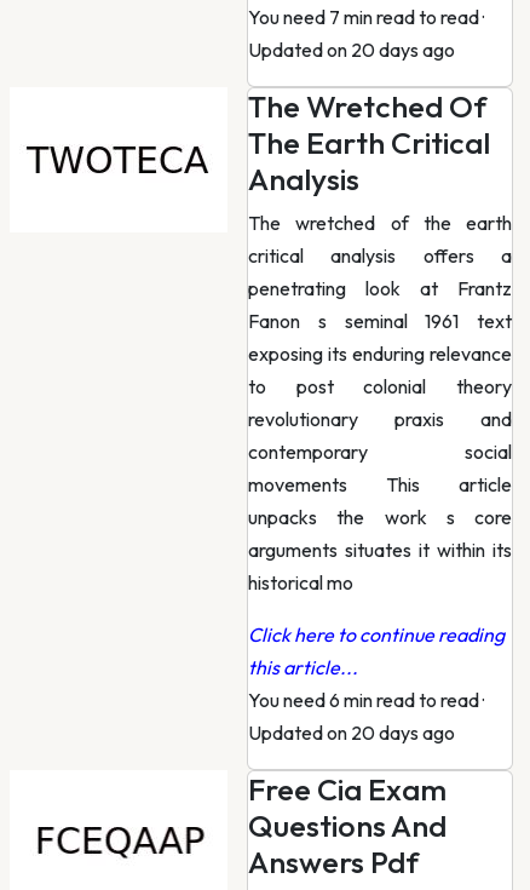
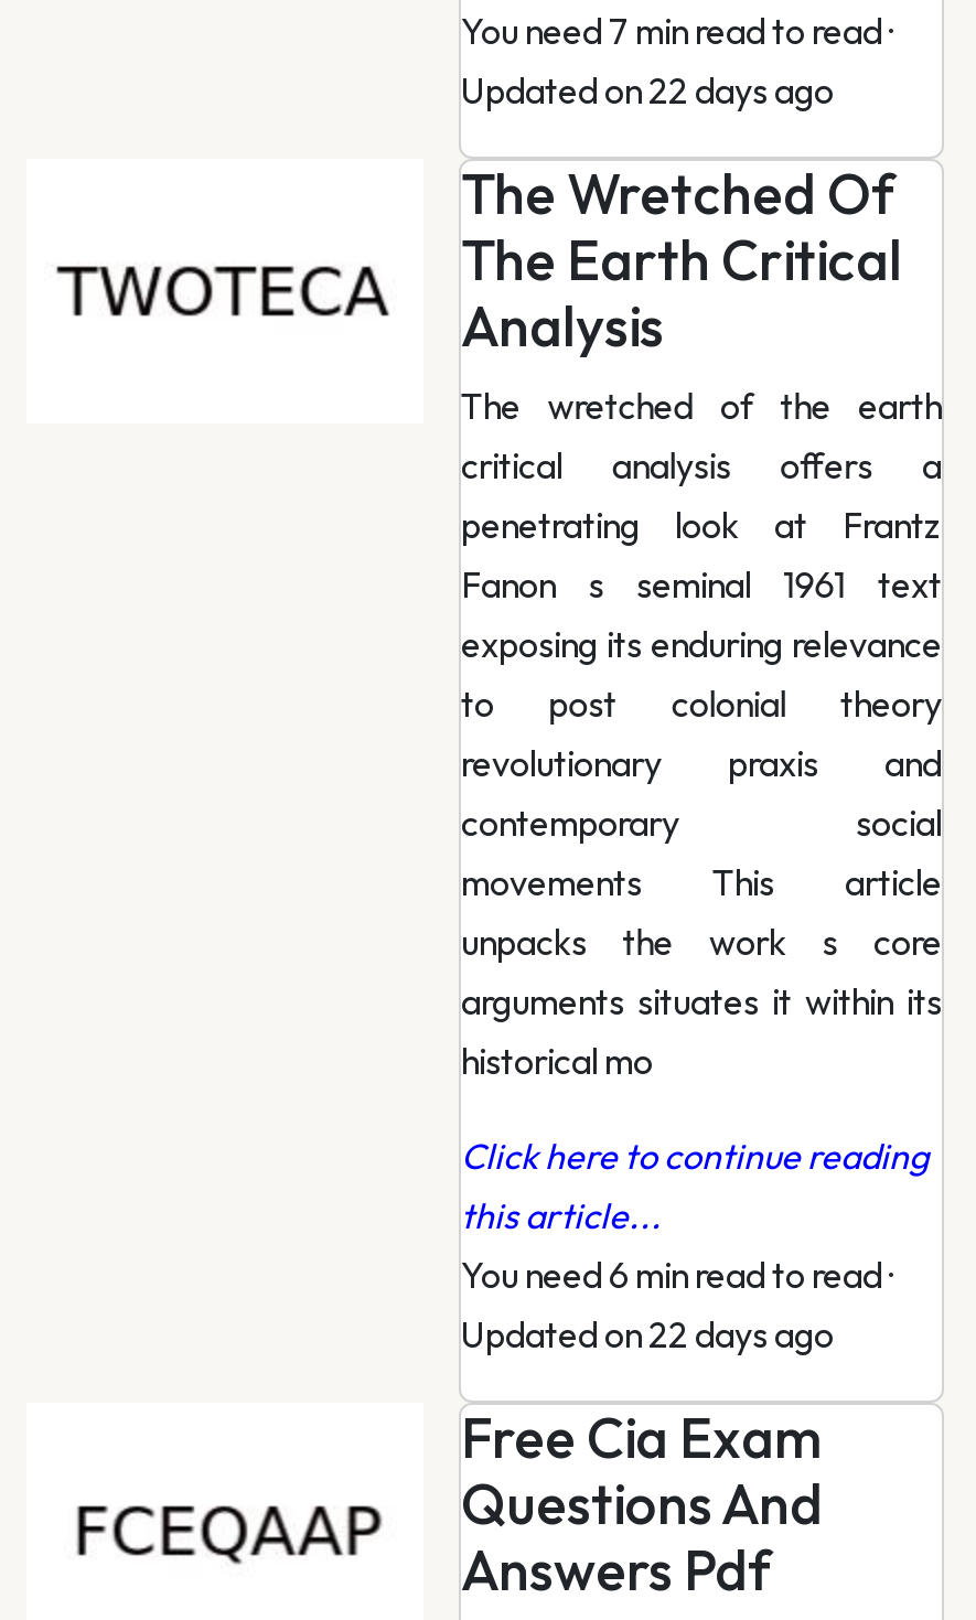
- Updated on 20 days ago
+ Updated on 22 days ago

- Updated on 20 days ago
+ Updated on 22 days ago
